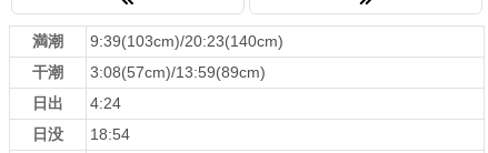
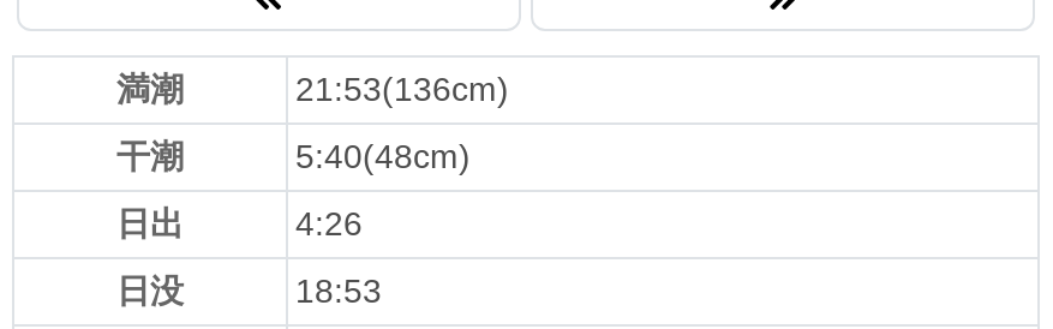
- 9:39(103cm)/20:23(140cm)
+ 21:53(136cm)

- 3:08(57cm)/13:59(89cm)
+ 5:40(48cm)

- 4:24
+ 4:26

- 18:54
+ 18:53
